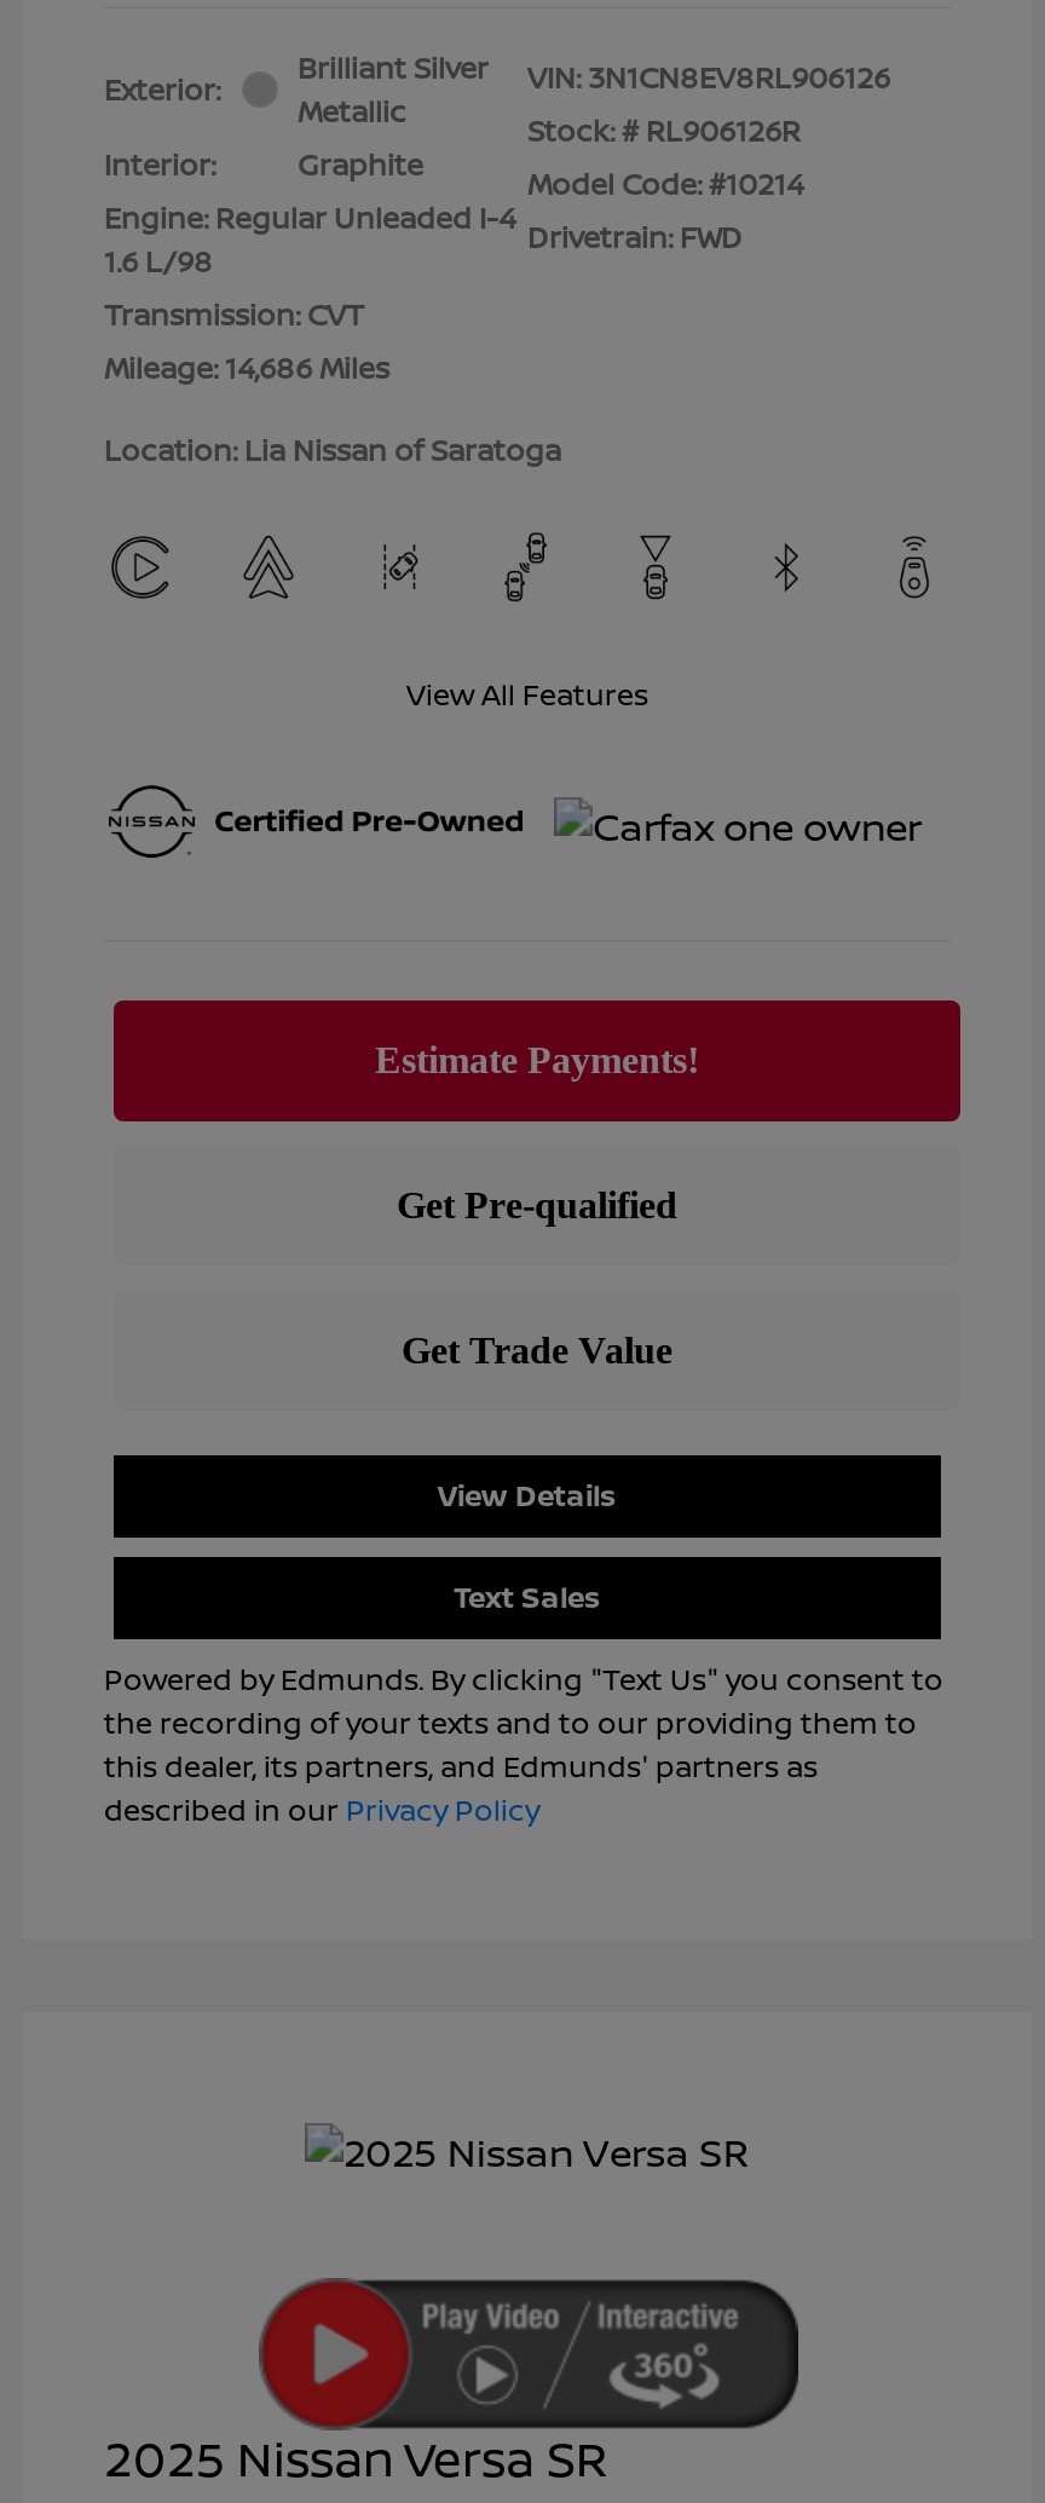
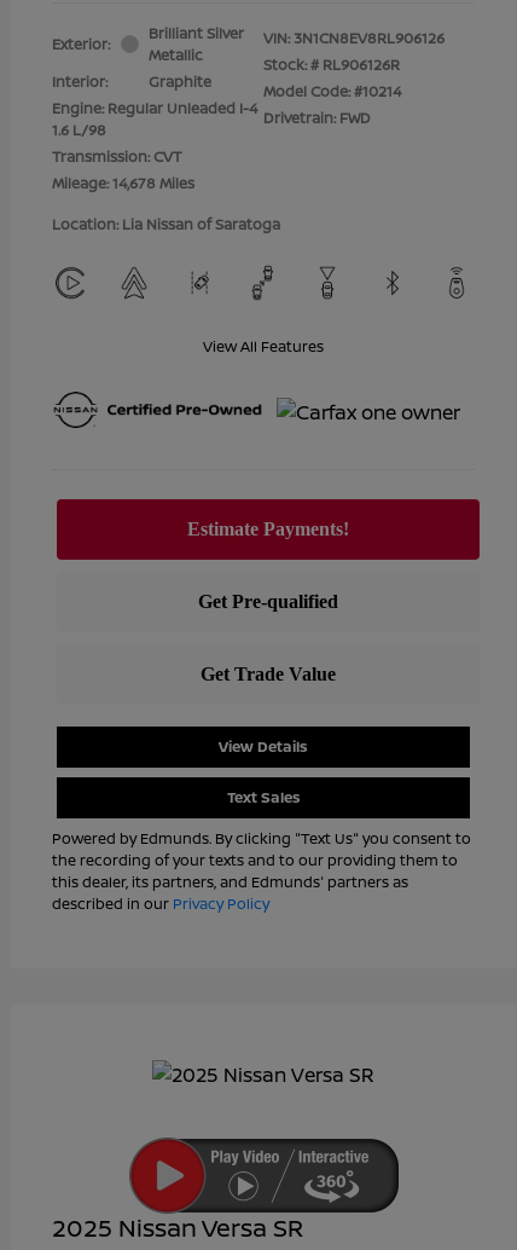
- Mileage: 14,686 Miles
+ Mileage: 14,678 Miles
